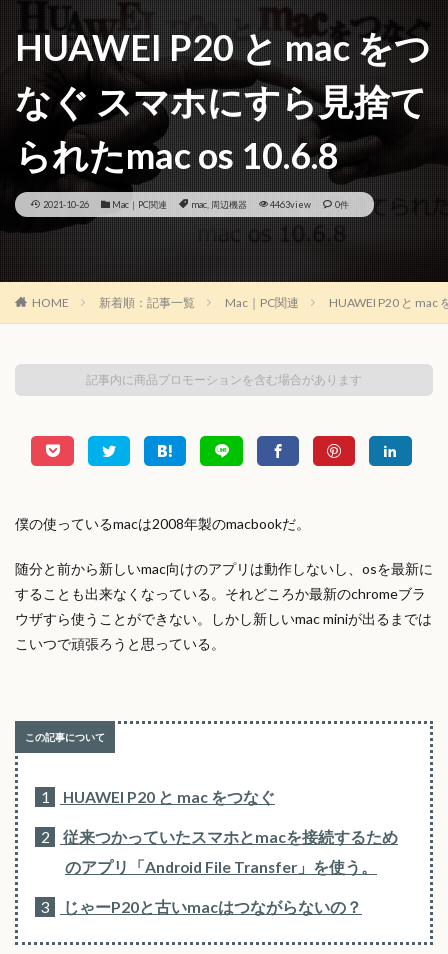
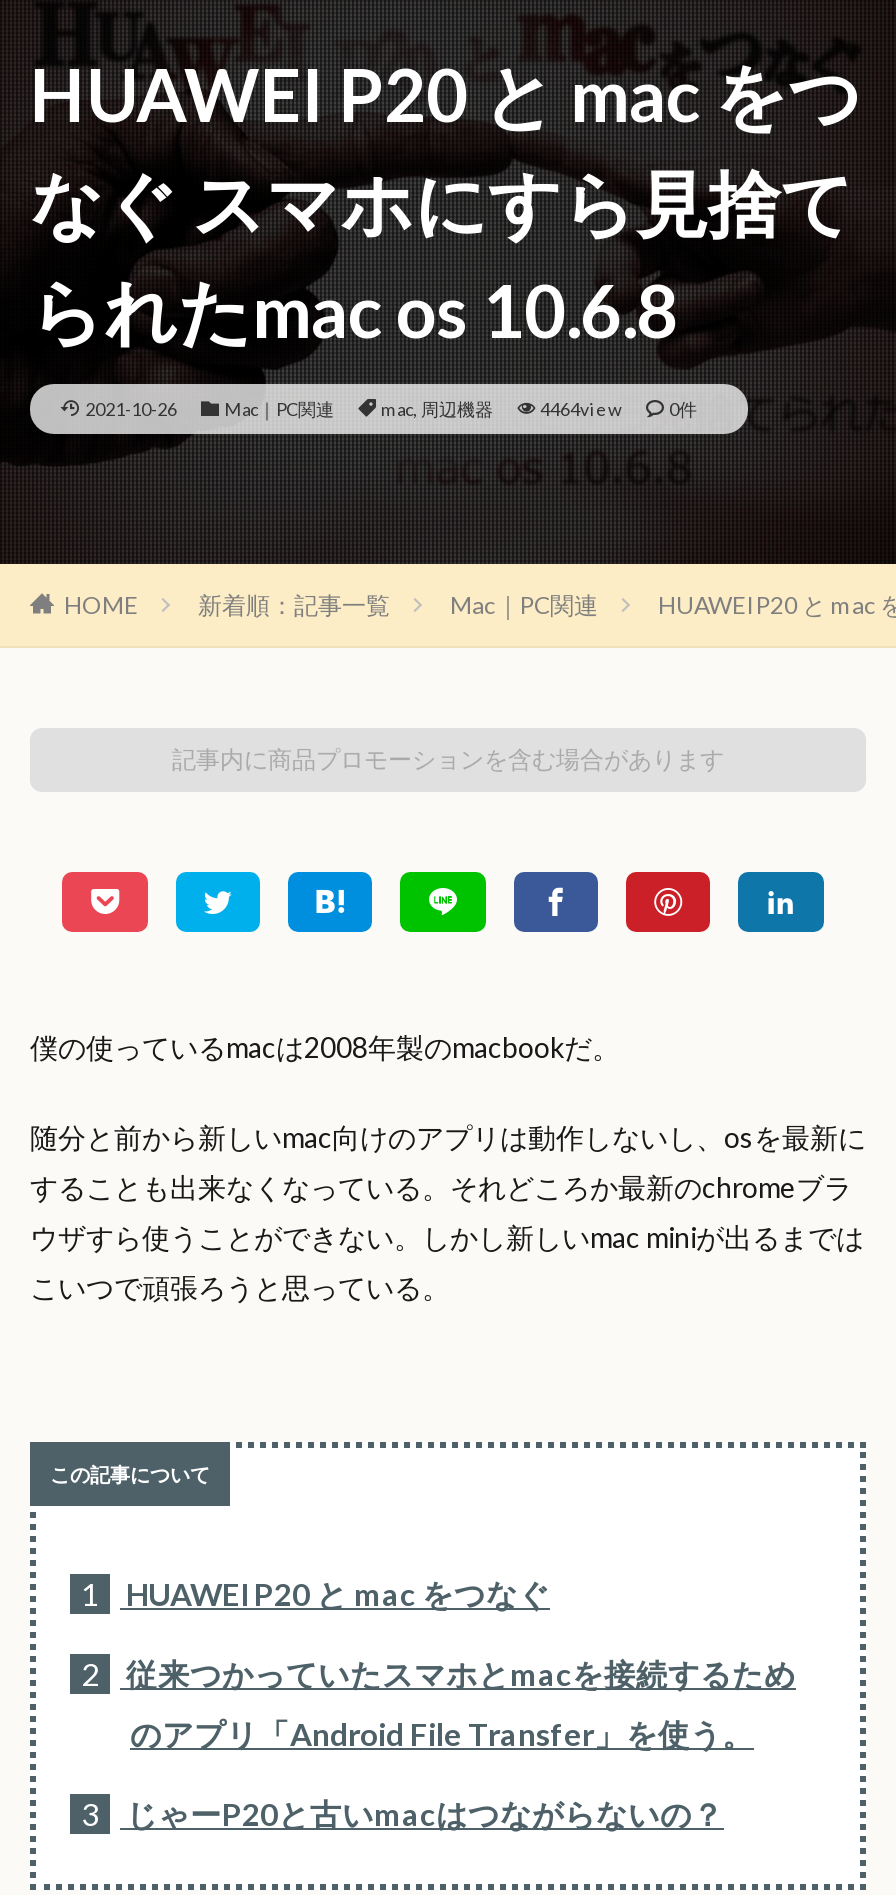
- 4463view
+ 4464view
